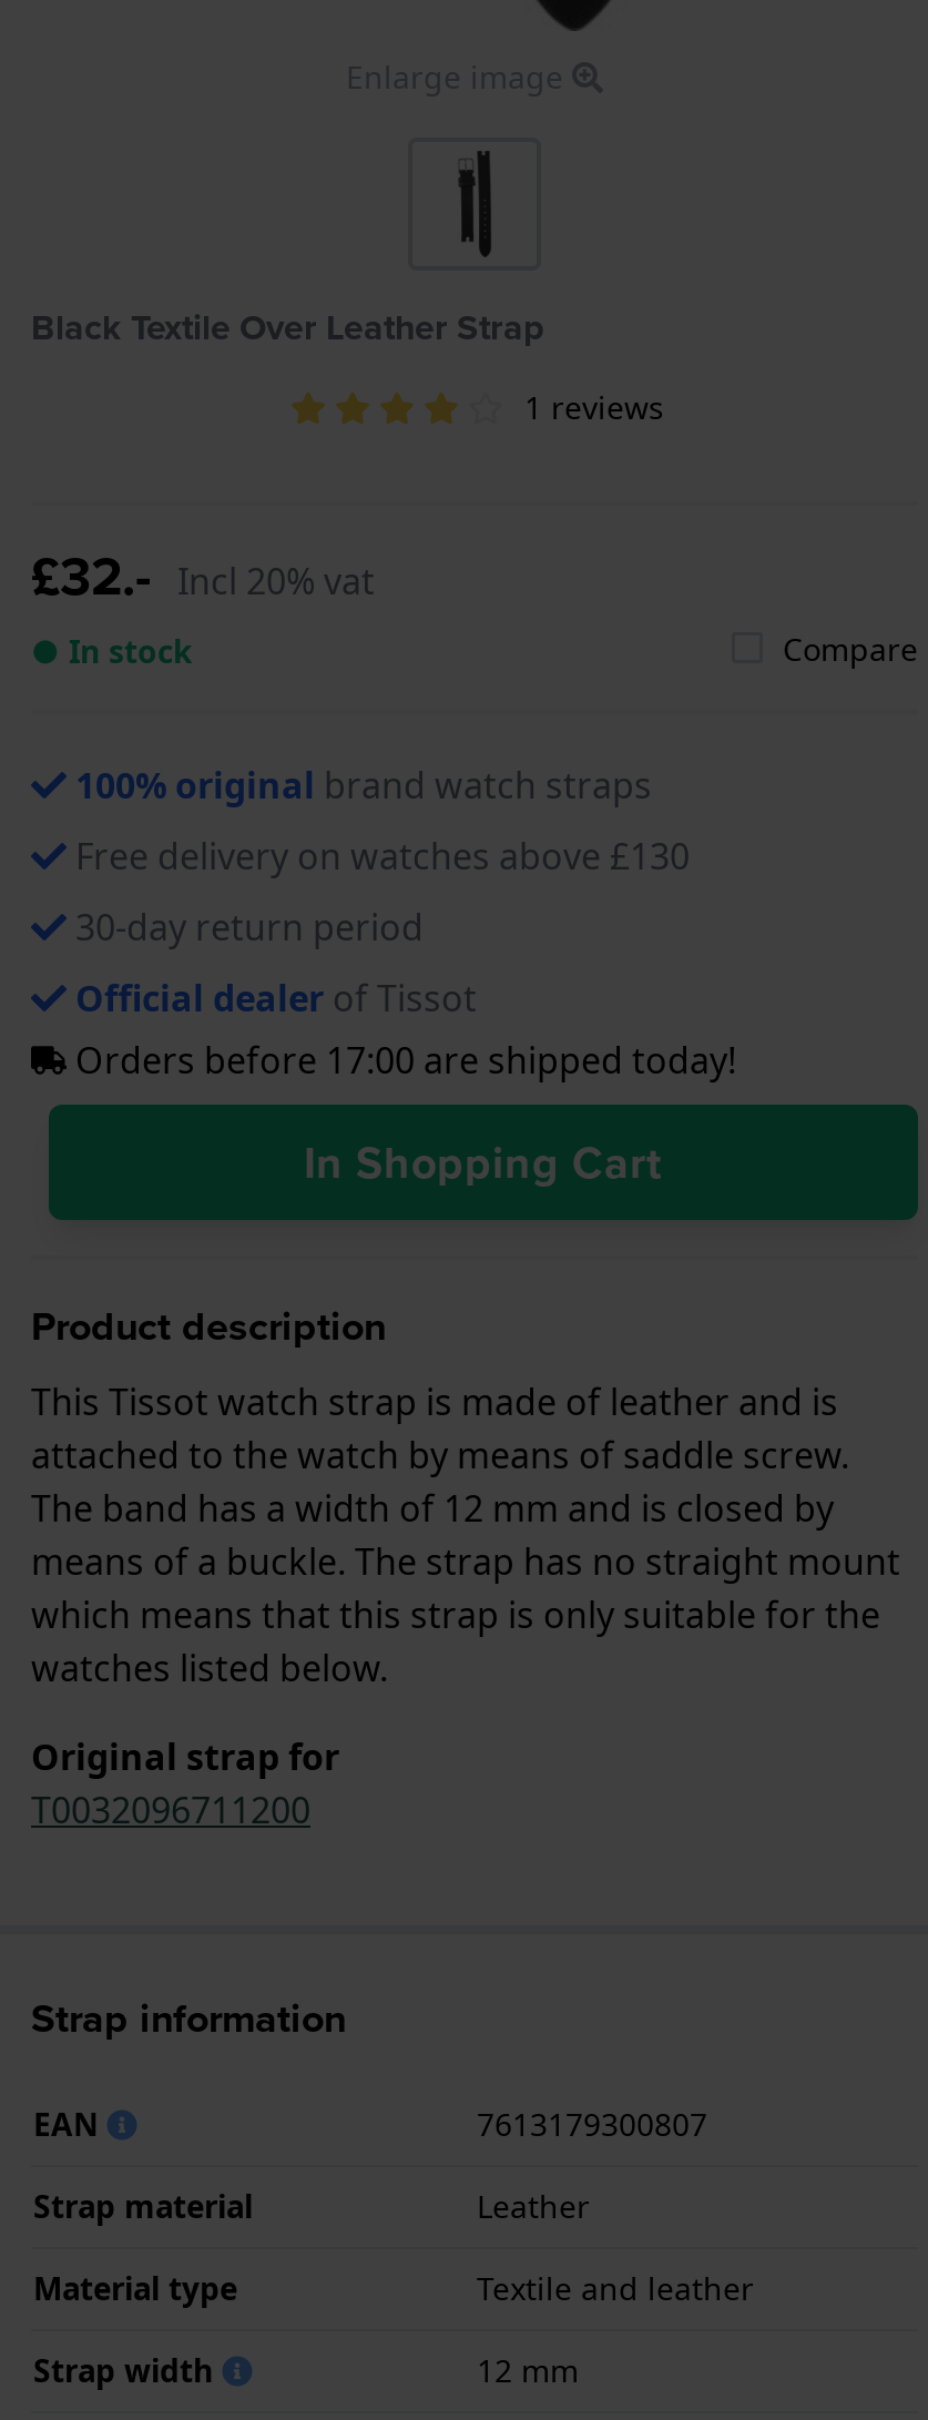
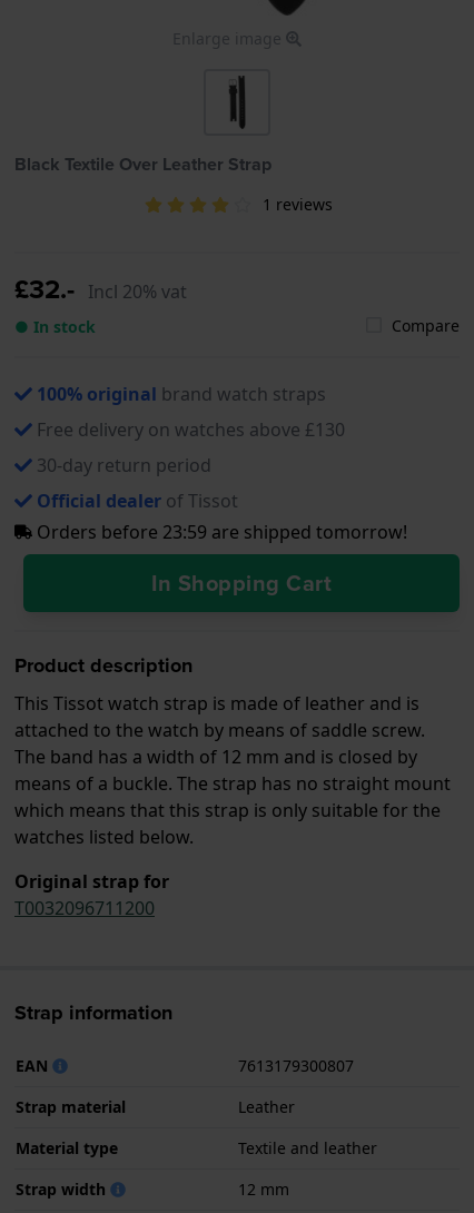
- Orders before 17:00 are shipped today!
+ Orders before 23:59 are shipped tomorrow!
